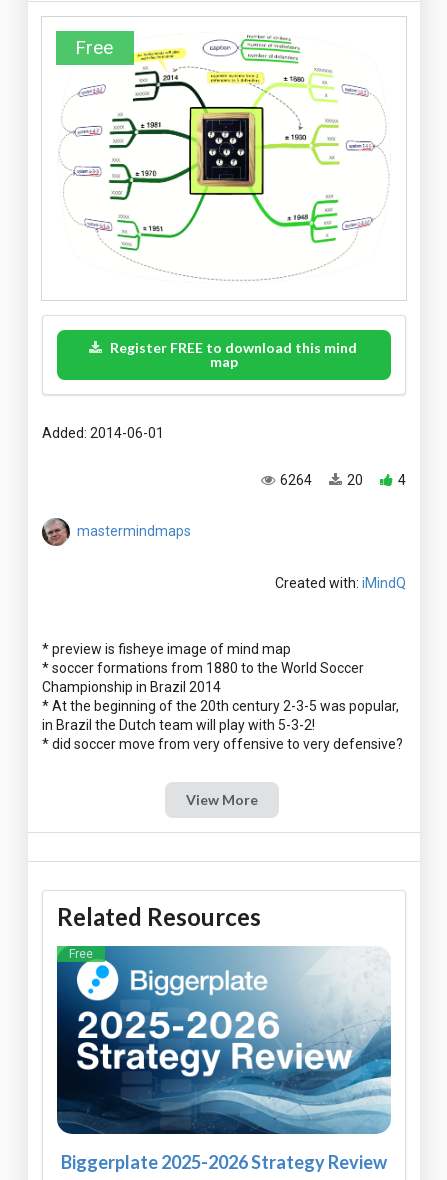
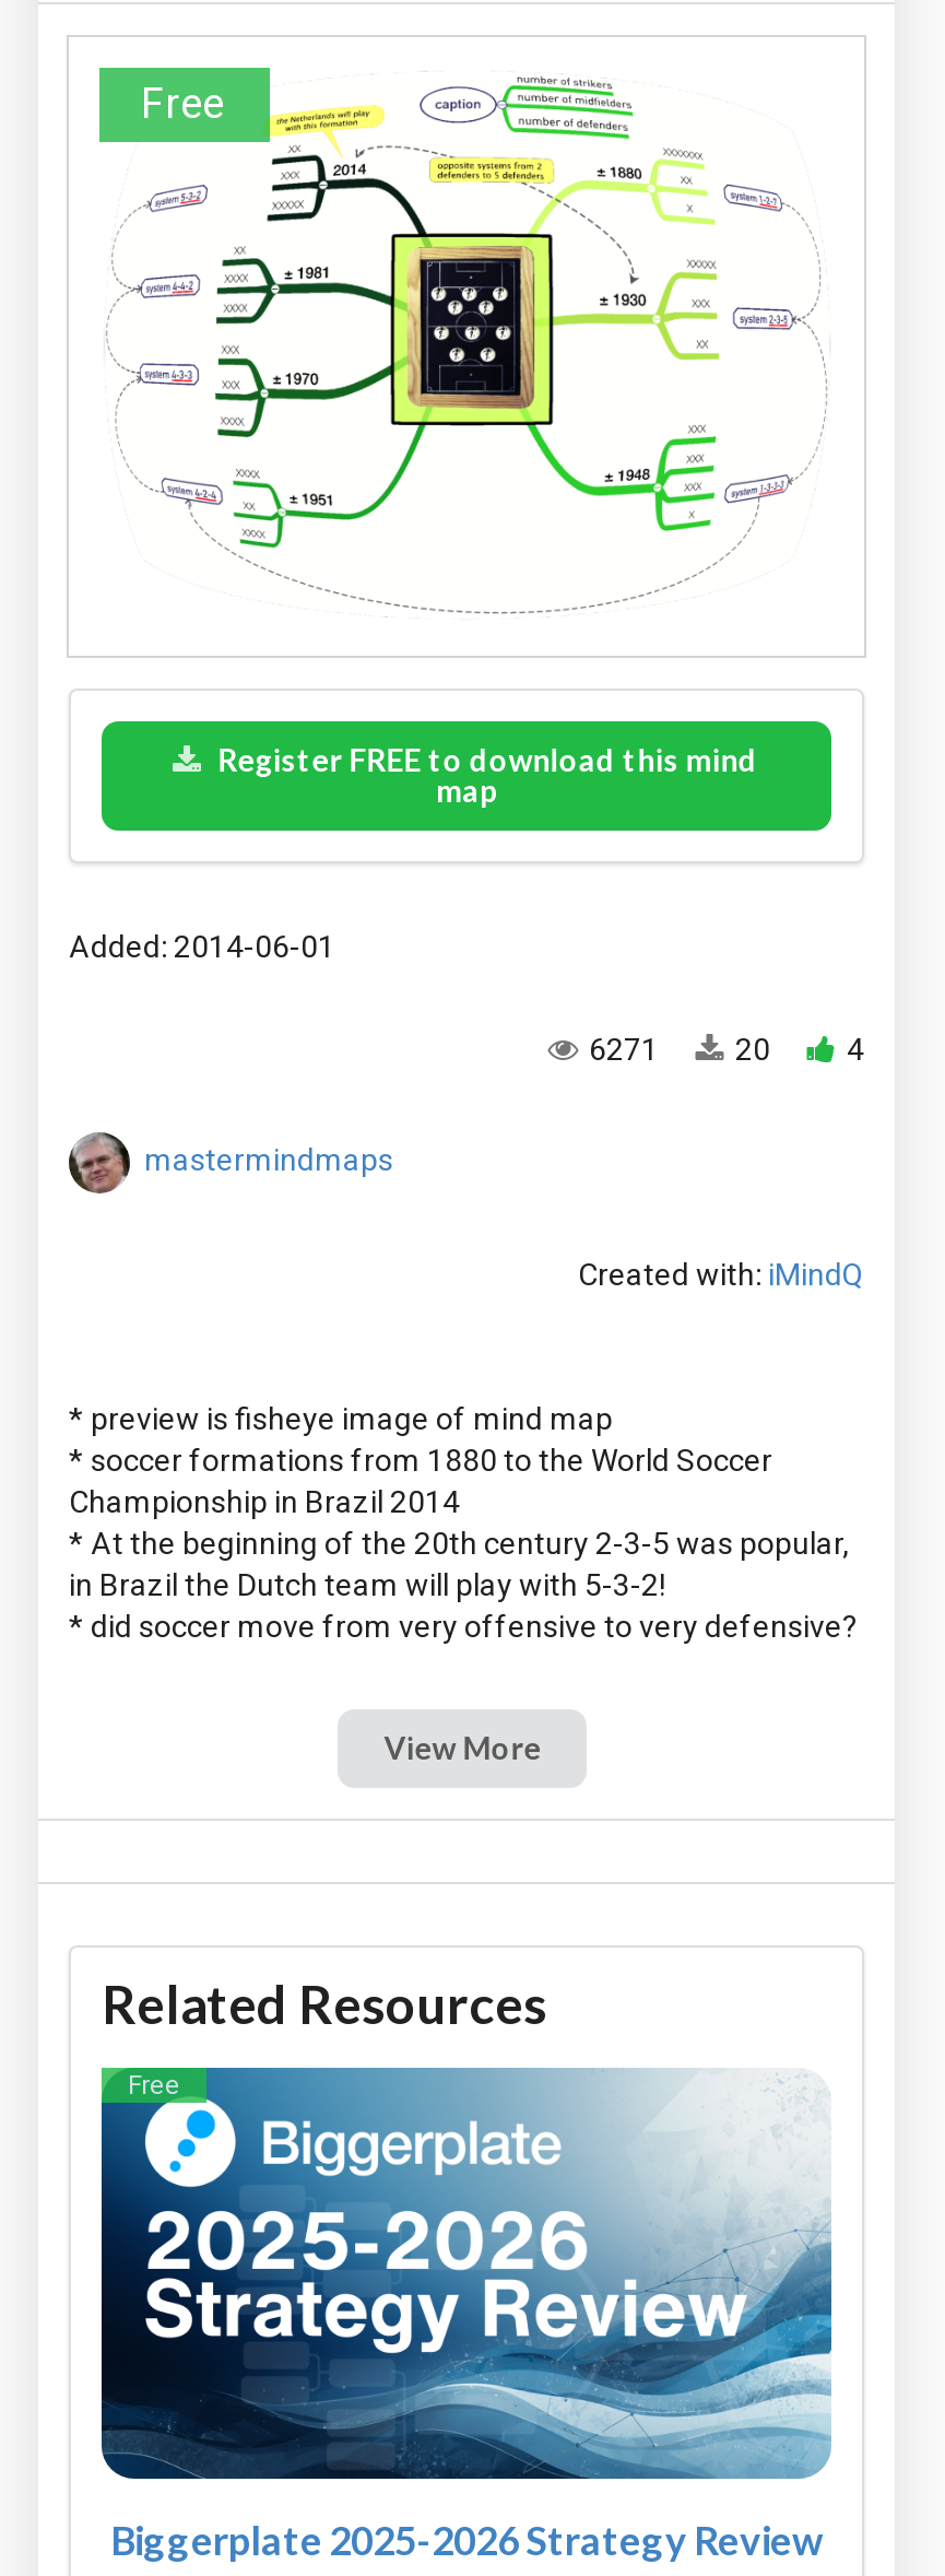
- 6264
+ 6271
